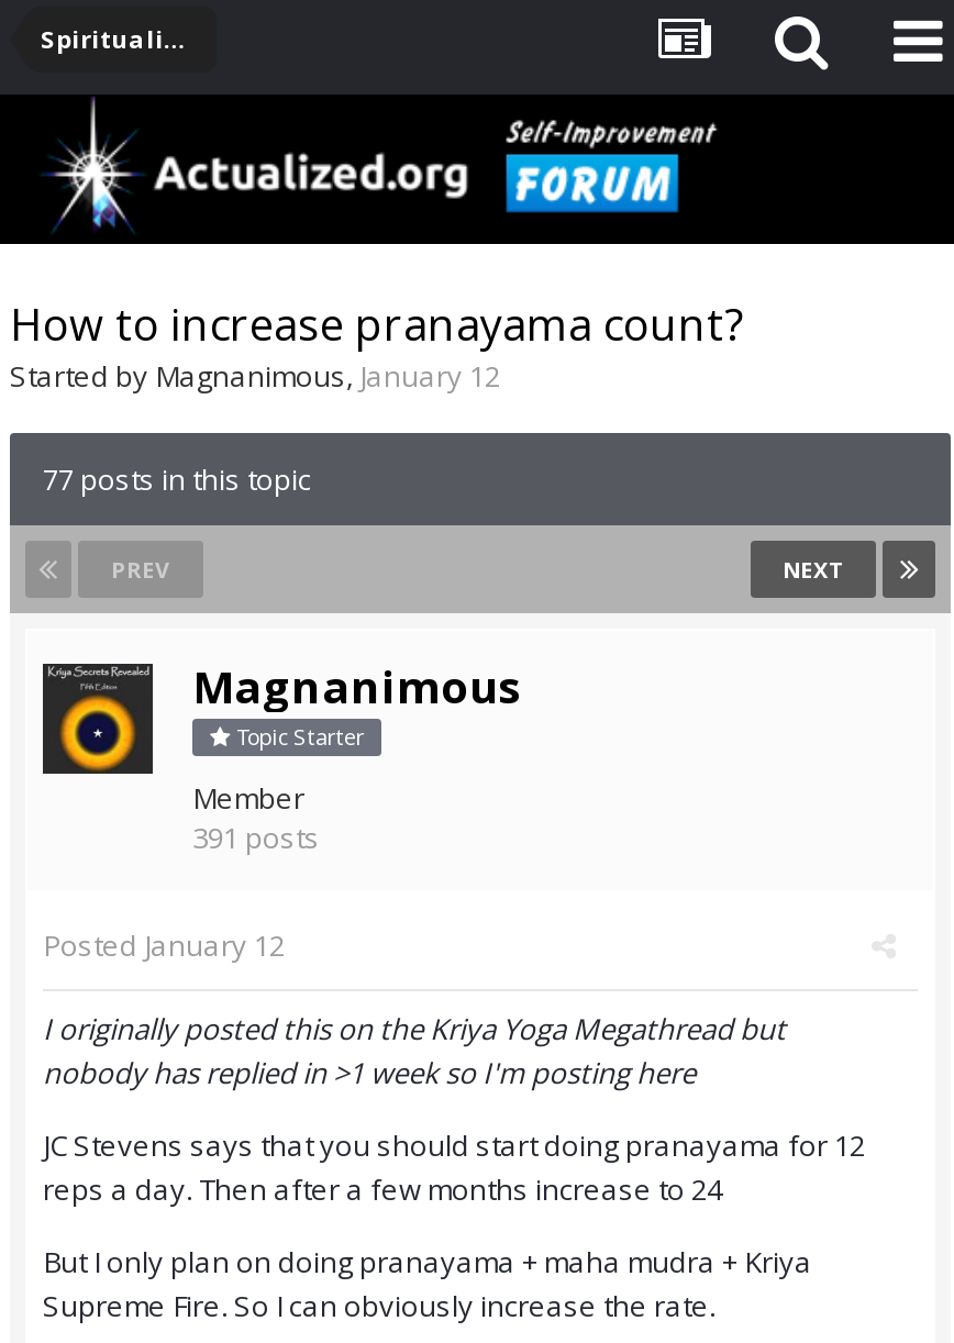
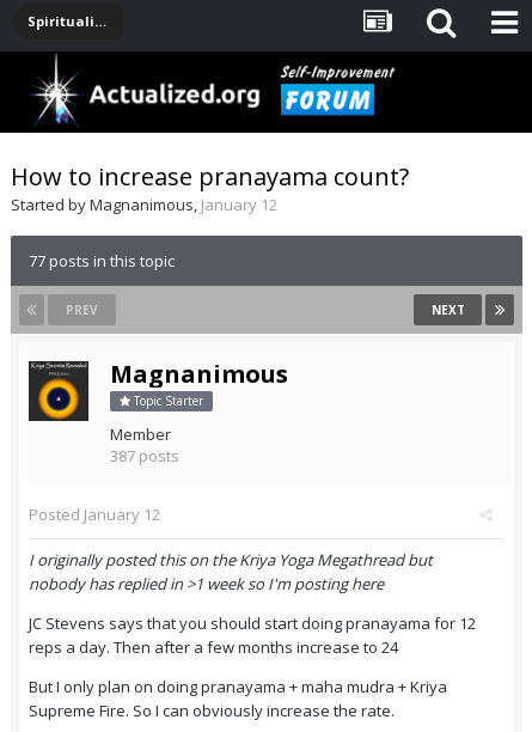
- 391 posts
+ 387 posts
